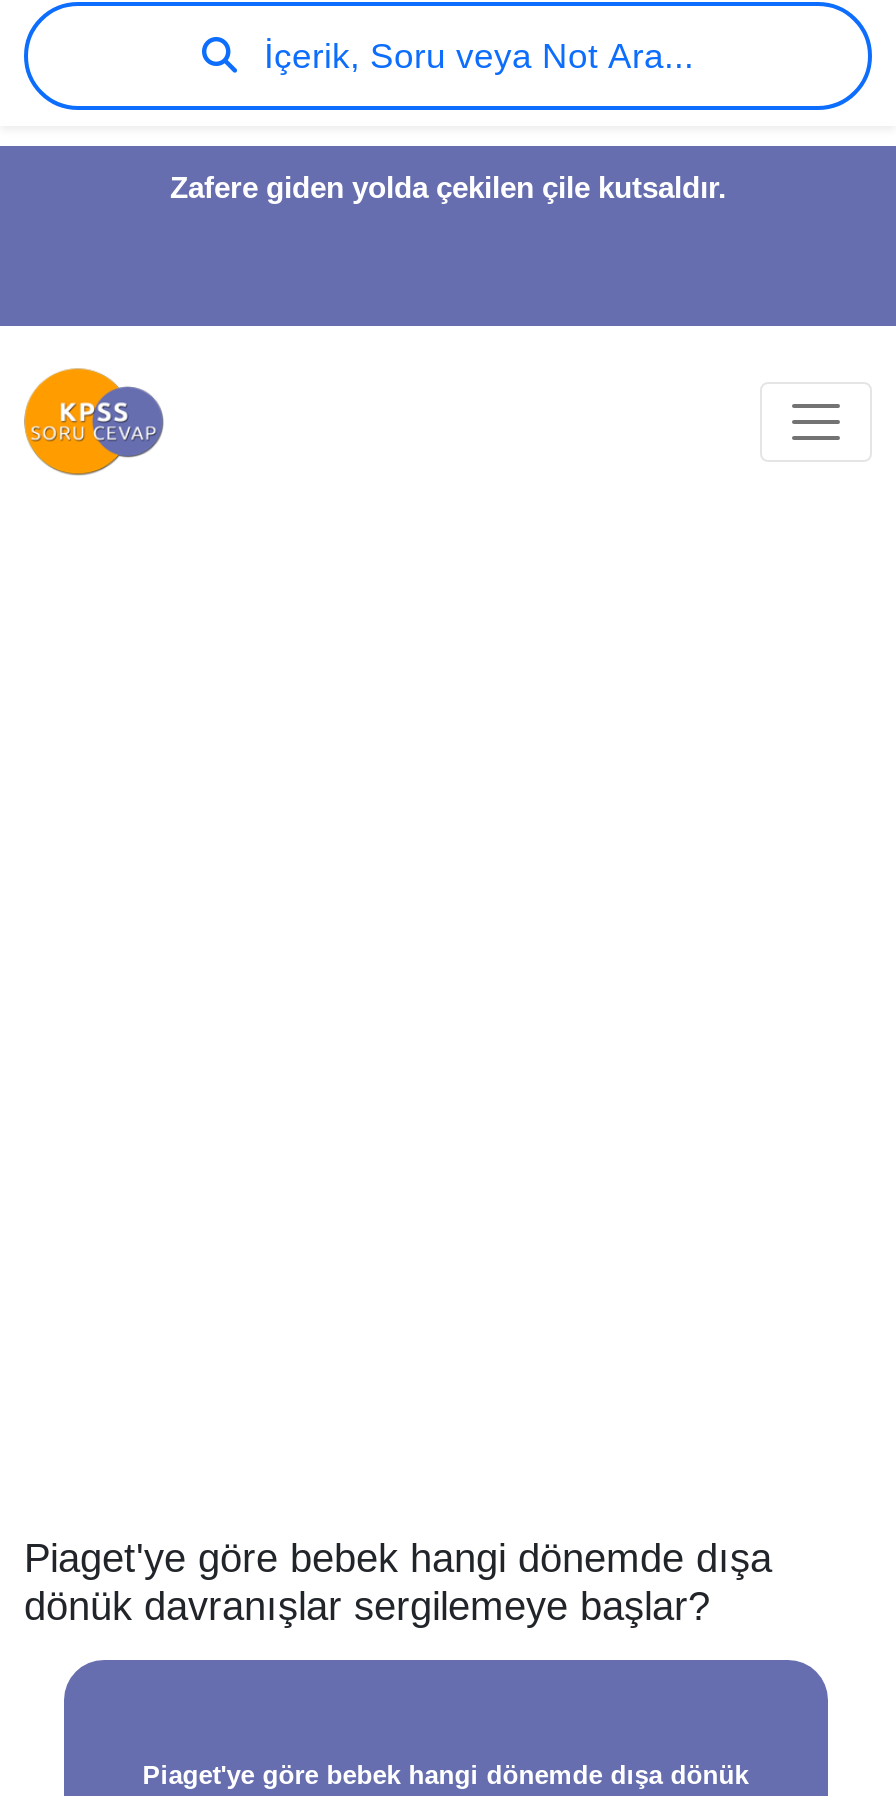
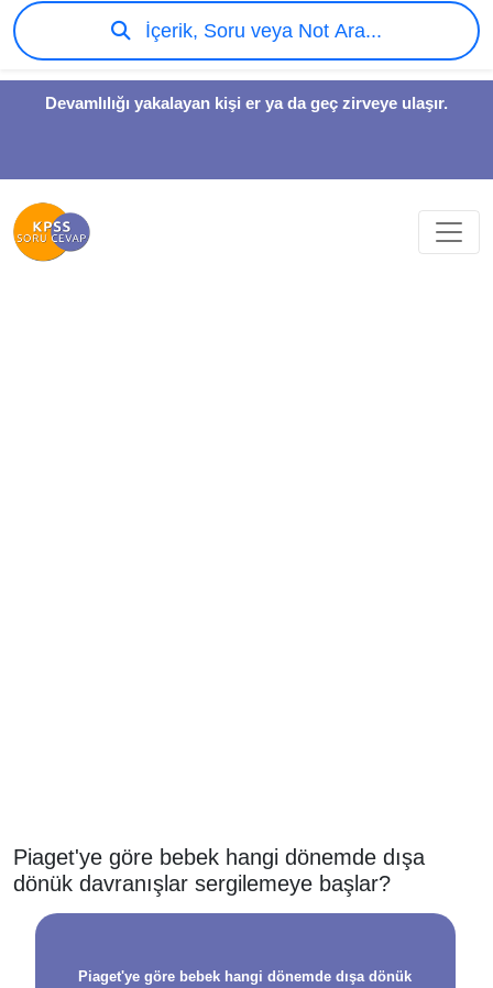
- Zafere giden yolda çekilen çile kutsaldır.
+ Devamlılığı yakalayan kişi er ya da geç zirveye ulaşır.
